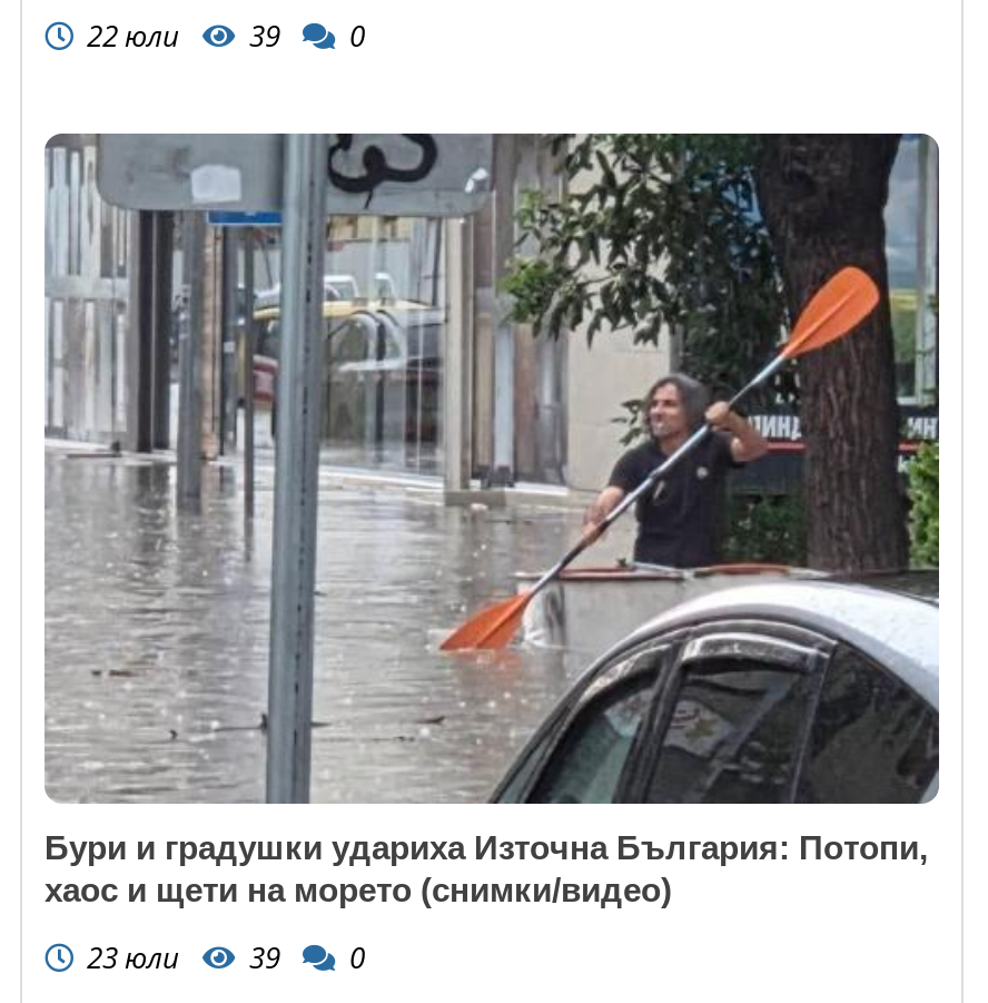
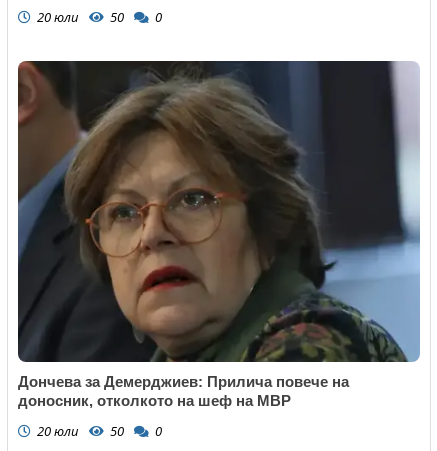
- 22 юли
- 39
+ 20 юли
+ 50

- [image]
- Бури и градушки удариха Източна България: Потопи,
- хаос и щети на морето (снимки/видео)
+ [image]
+ Дончева за Демерджиев: Прилича повече на
+ доносник, отколкото на шеф на МВР

- 23 юли
- 39
+ 20 юли
+ 50
